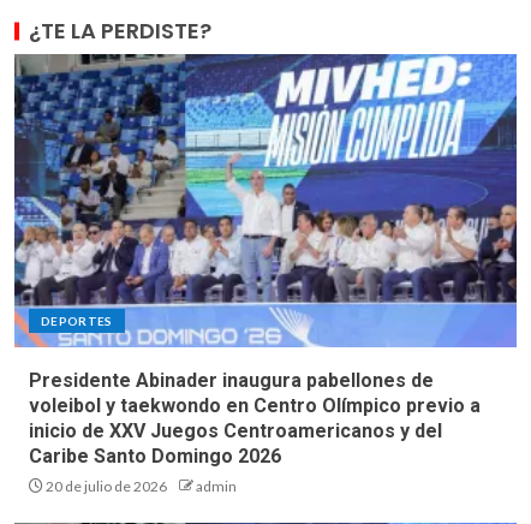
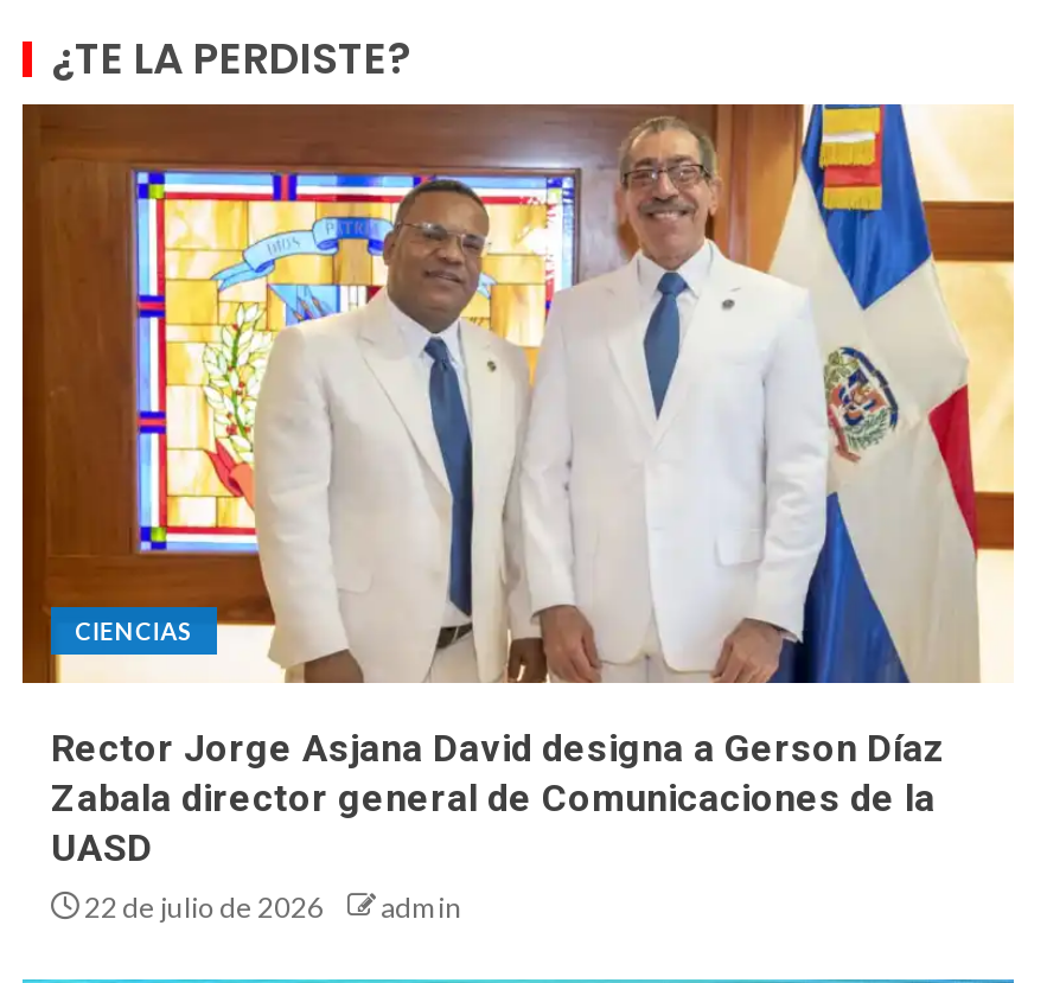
- [image]
- DEPORTES
+ [image]
+ CIENCIAS

- Presidente Abinader inaugura pabellones de
- voleibol y taekwondo en Centro Olímpico previo a
- inicio de XXV Juegos Centroamericanos y del
- Caribe Santo Domingo 2026
- 20 de julio de 2026
+ Rector Jorge Asjana David designa a Gerson Díaz
+ Zabala director general de Comunicaciones de la
+ UASD
+ 22 de julio de 2026
